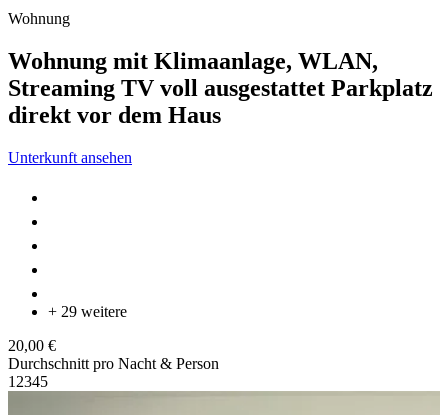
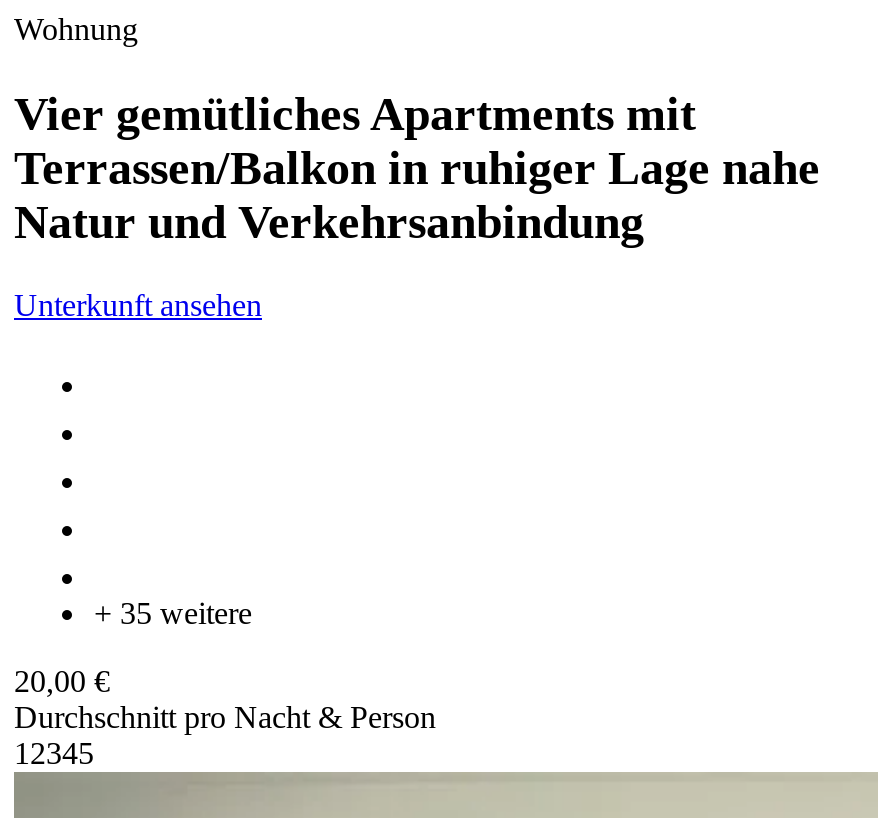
- Wohnung mit Klimaanlage, WLAN,
- Streaming TV voll ausgestattet Parkplatz
- direkt vor dem Haus
+ Vier gemütliches Apartments mit
+ Terrassen/Balkon in ruhiger Lage nahe
+ Natur und Verkehrsanbindung

- + 29 weitere
+ + 35 weitere
